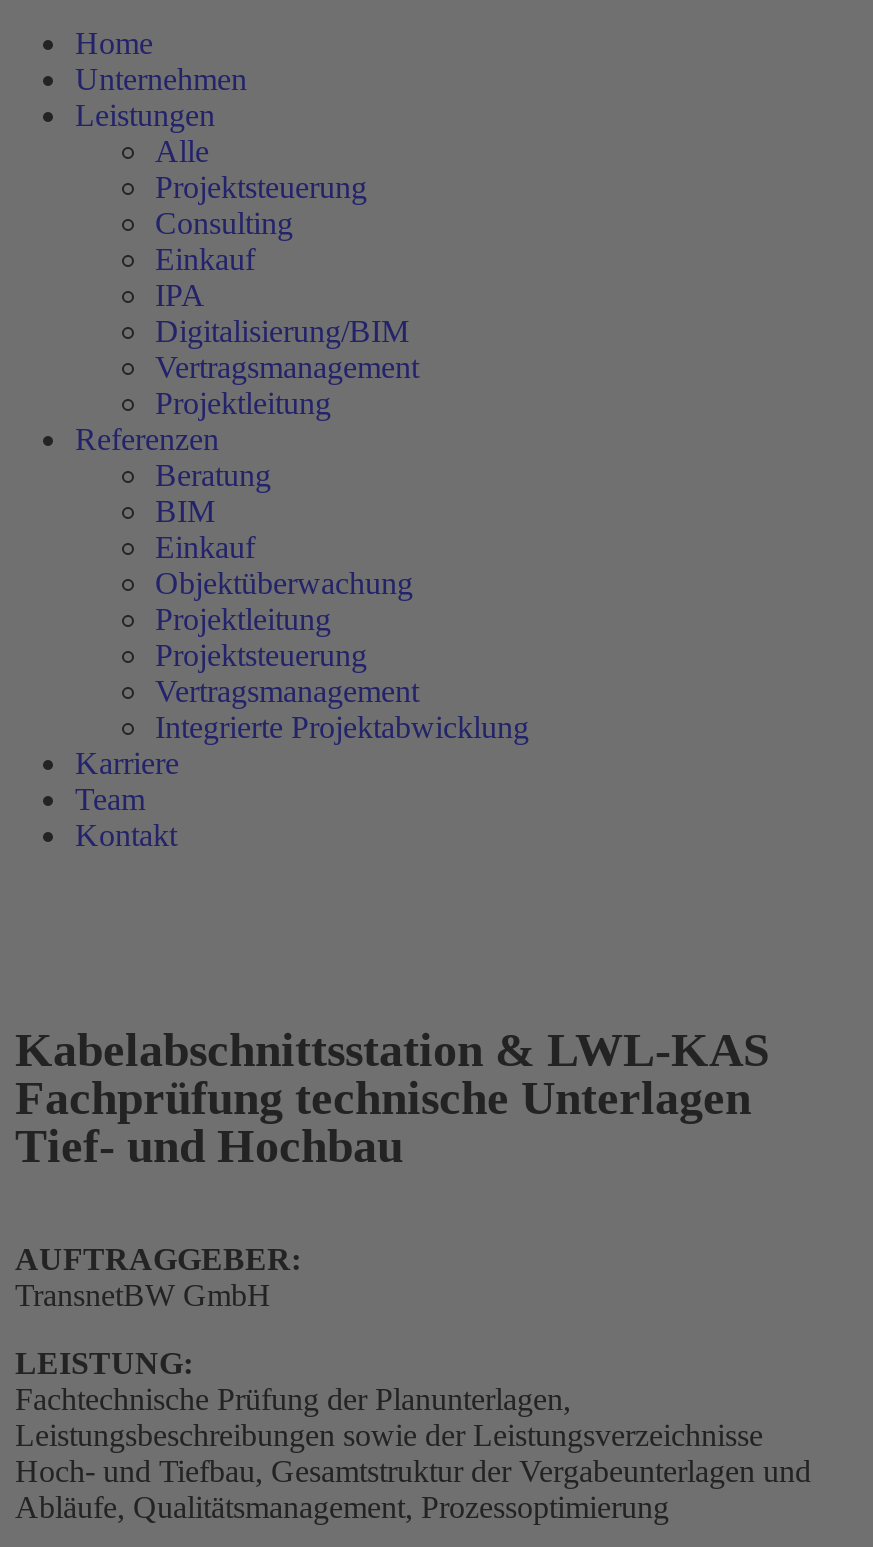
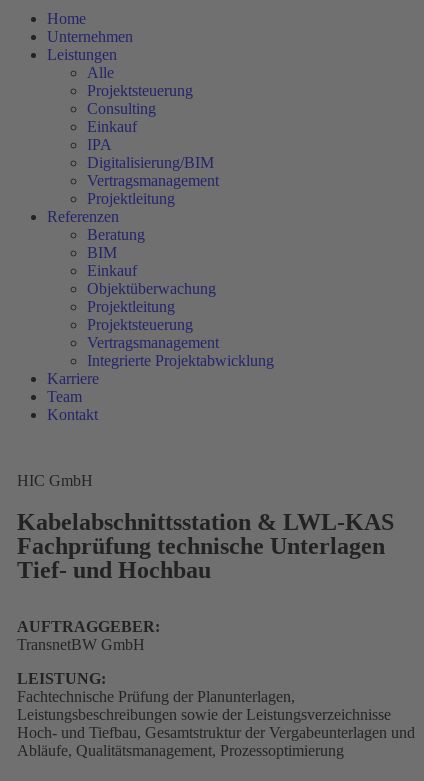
+ HIC GmbH
